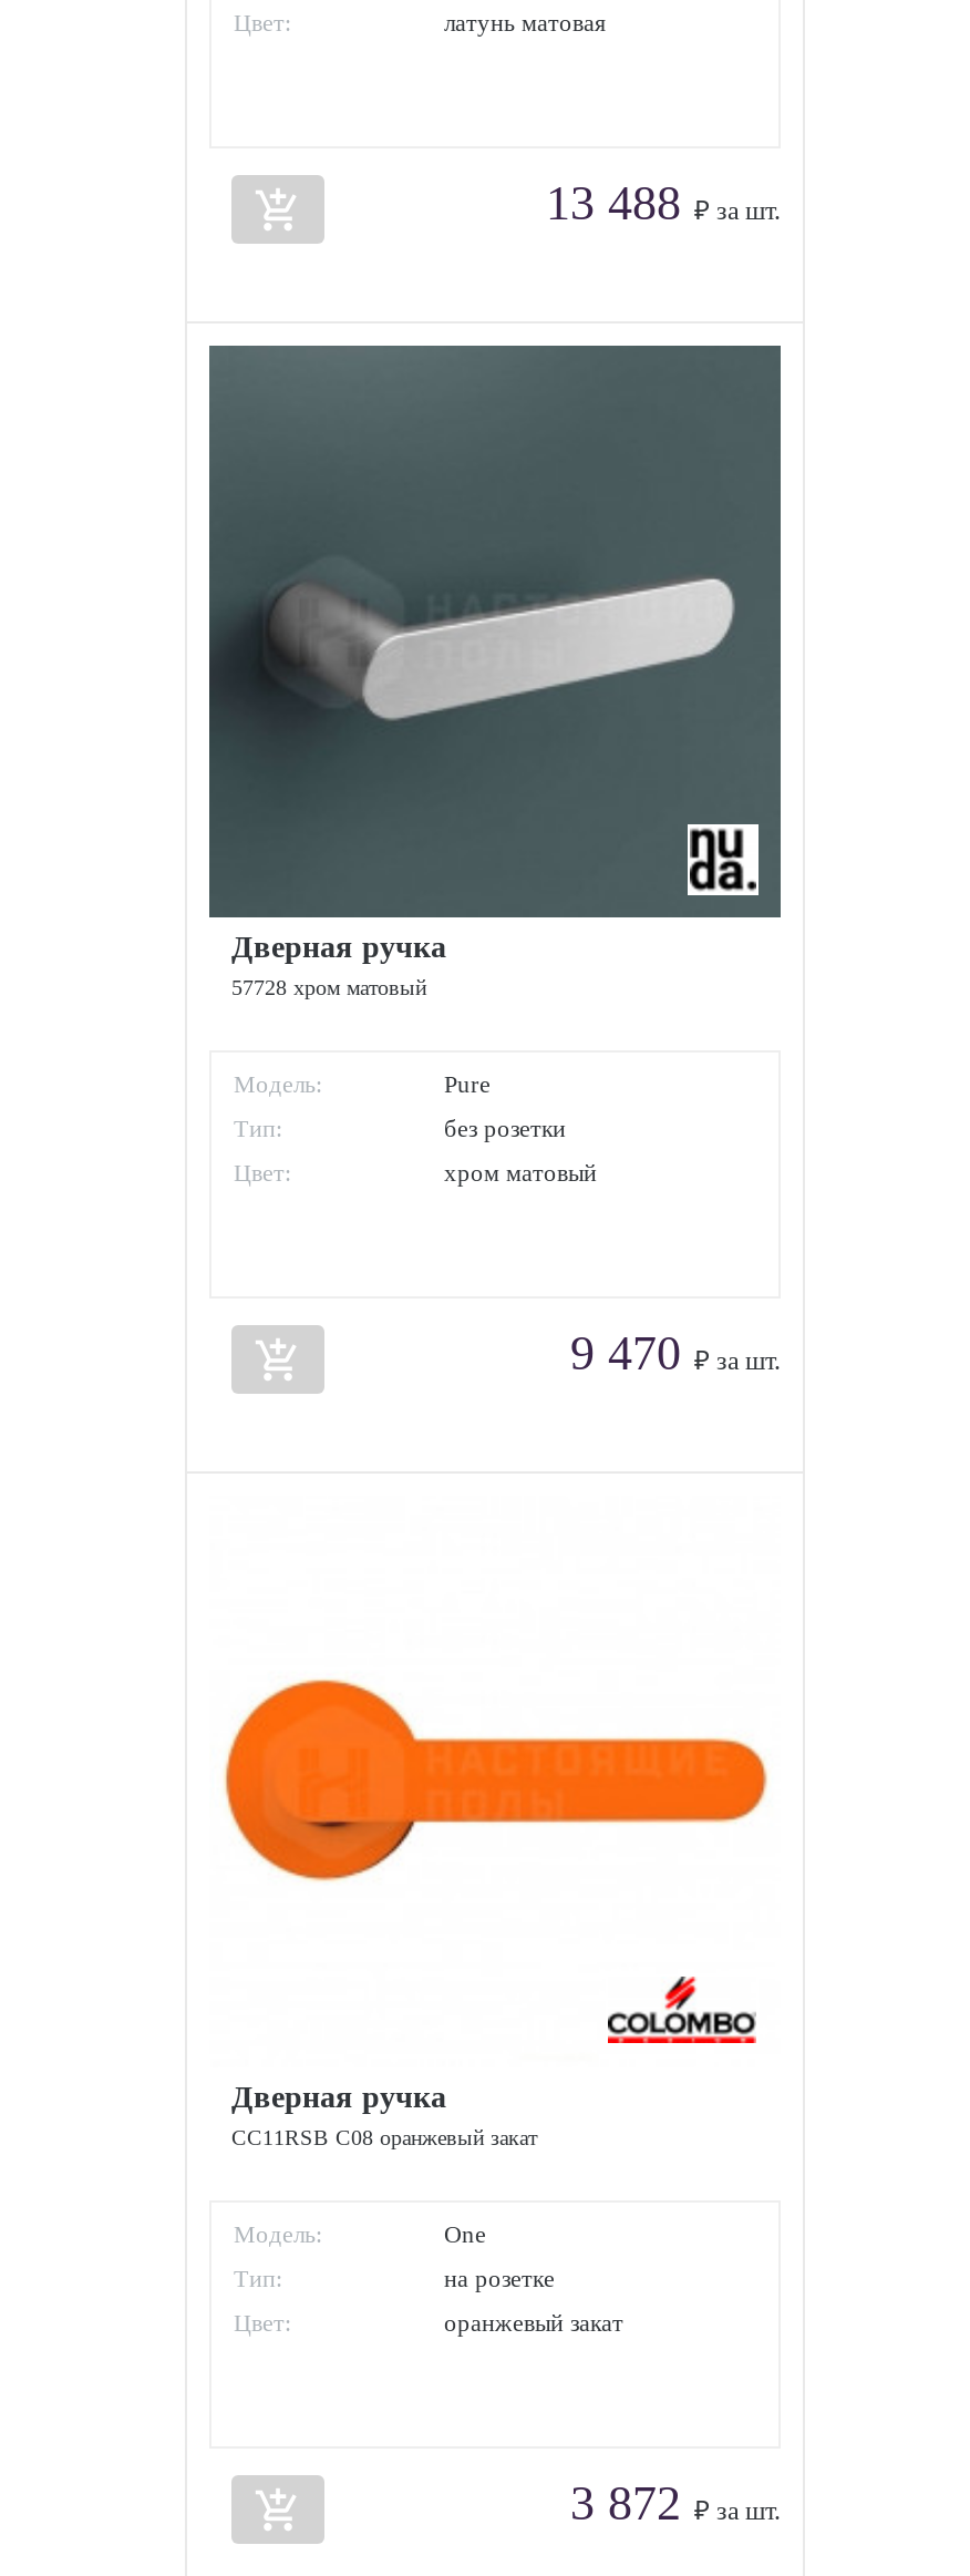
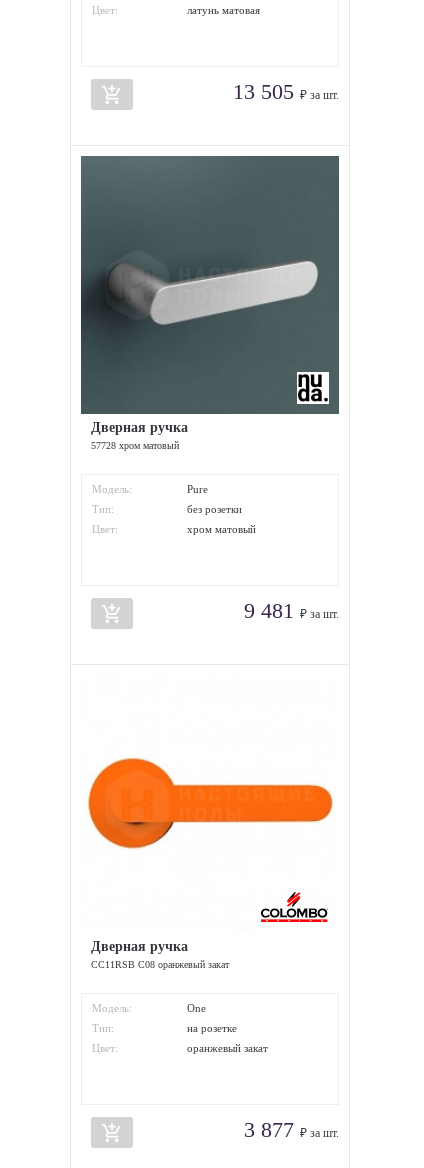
- 13 488 ₽ за шт.
+ 13 505 ₽ за шт.

- 9 470 ₽ за шт.
+ 9 481 ₽ за шт.

- 3 872 ₽ за шт.
+ 3 877 ₽ за шт.
